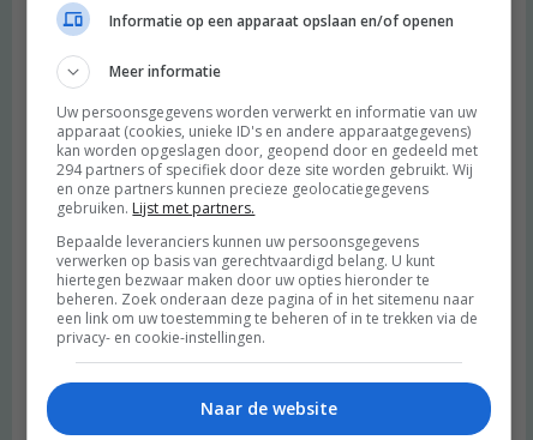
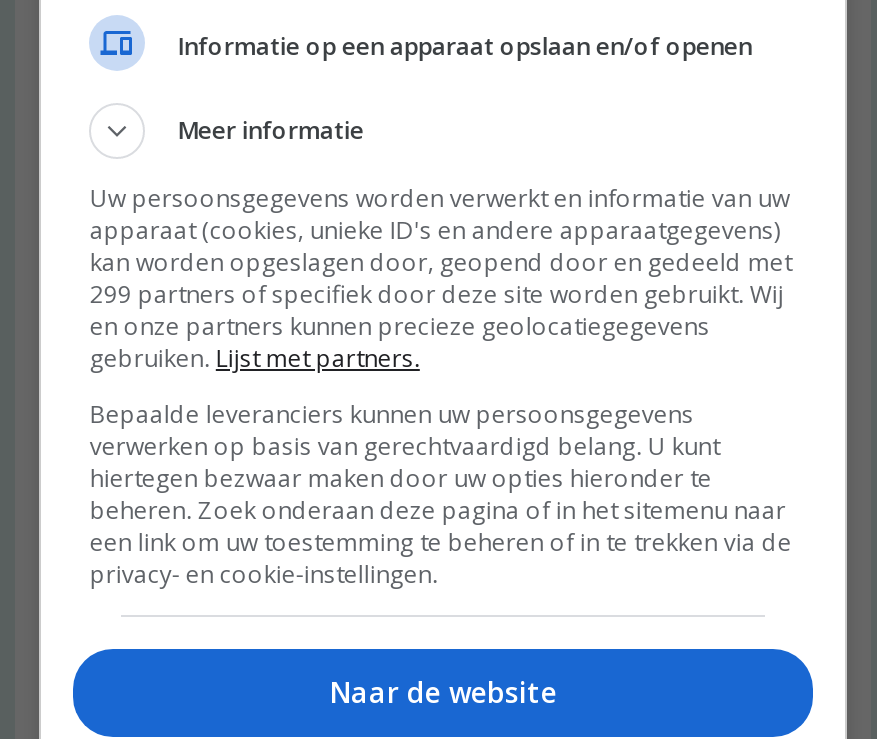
- 294 partners of specifiek door deze site worden gebruikt. Wij
+ 299 partners of specifiek door deze site worden gebruikt. Wij
